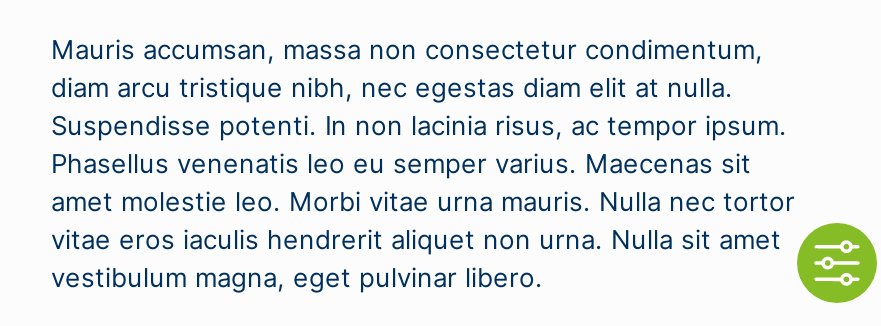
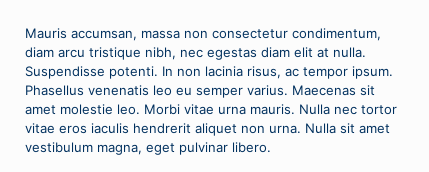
- [image]
